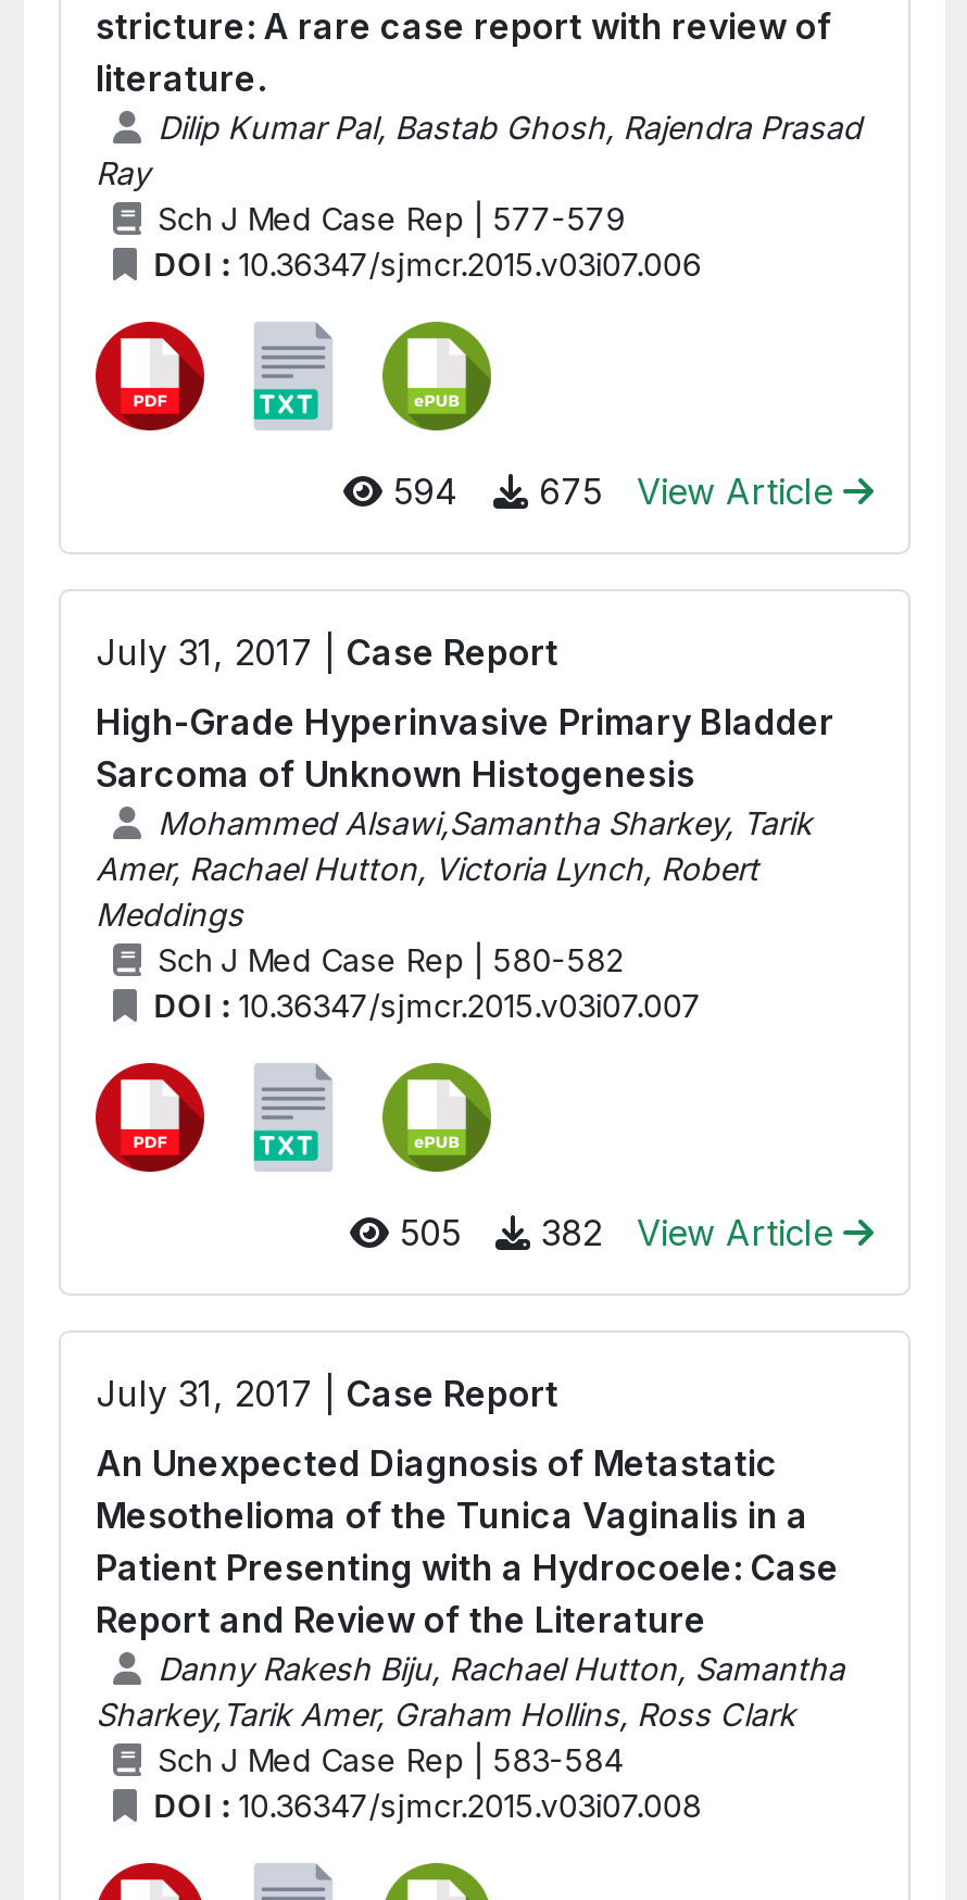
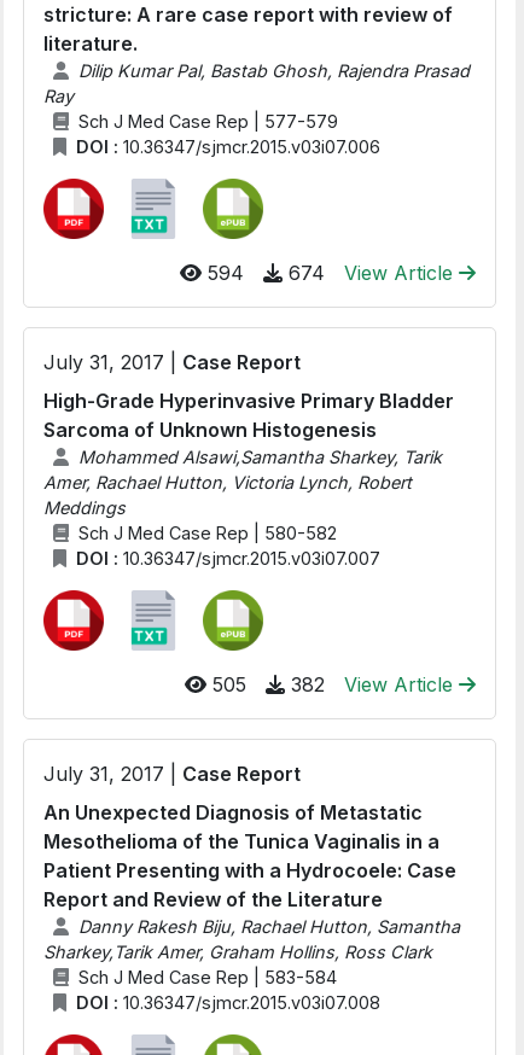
- 594 675 View Article
+ 594 674 View Article
